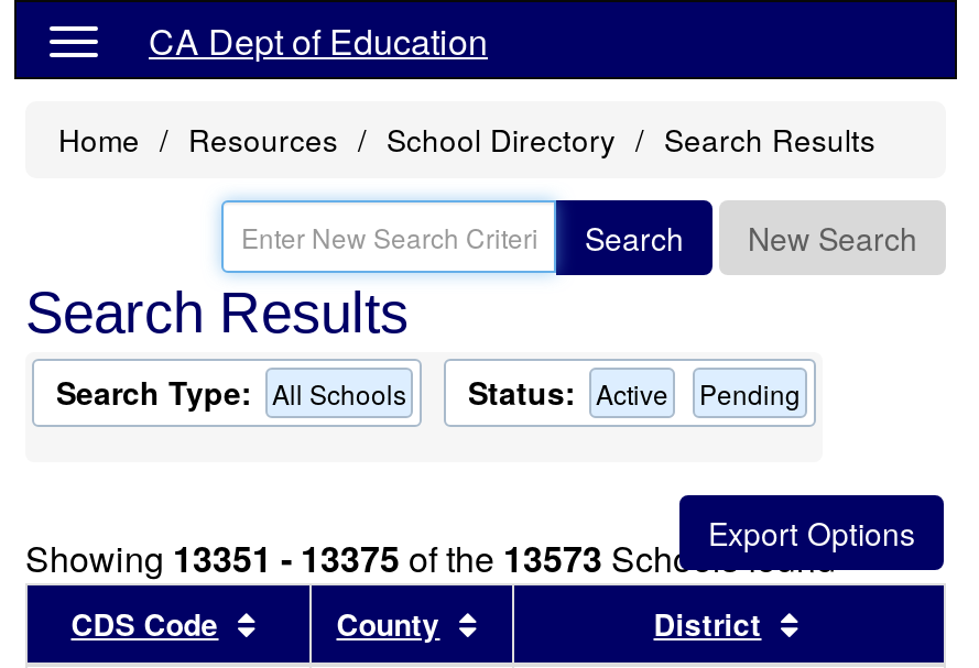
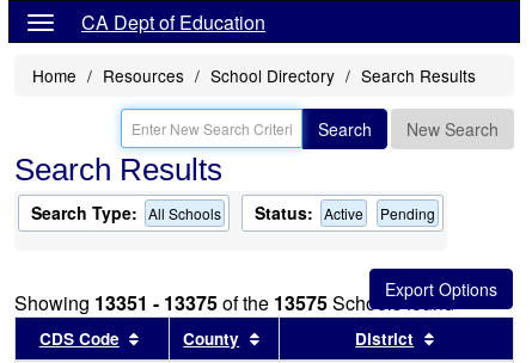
- Showing 13351 - 13375 of the 13573 Schools found
+ Showing 13351 - 13375 of the 13575 Schools found
